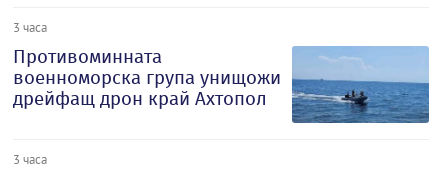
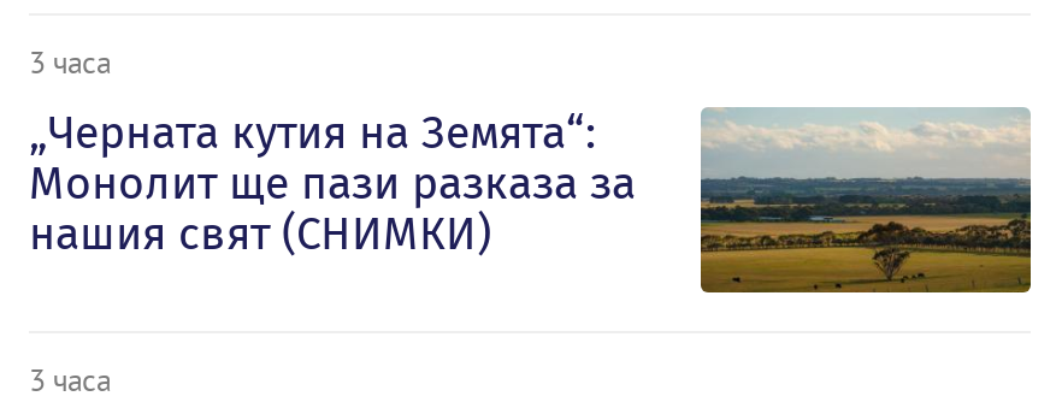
- [image]
- Противоминната
- военноморска група унищожи
- дрейфащ дрон край Ахтопол
+ [image]
+ „Черната кутия на Земята“:
+ Монолит ще пази разказа за
+ нашия свят (СНИМКИ)
